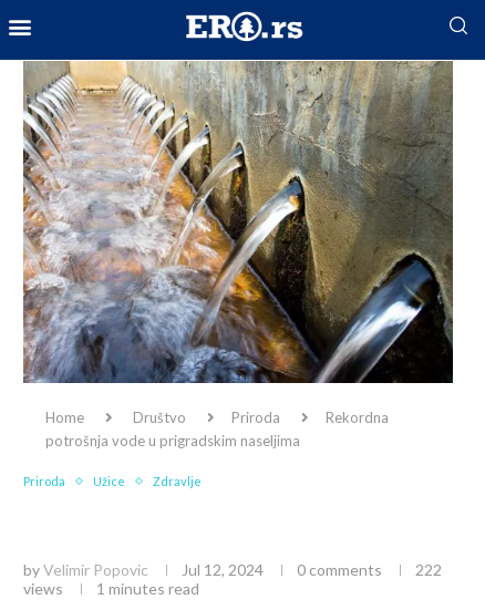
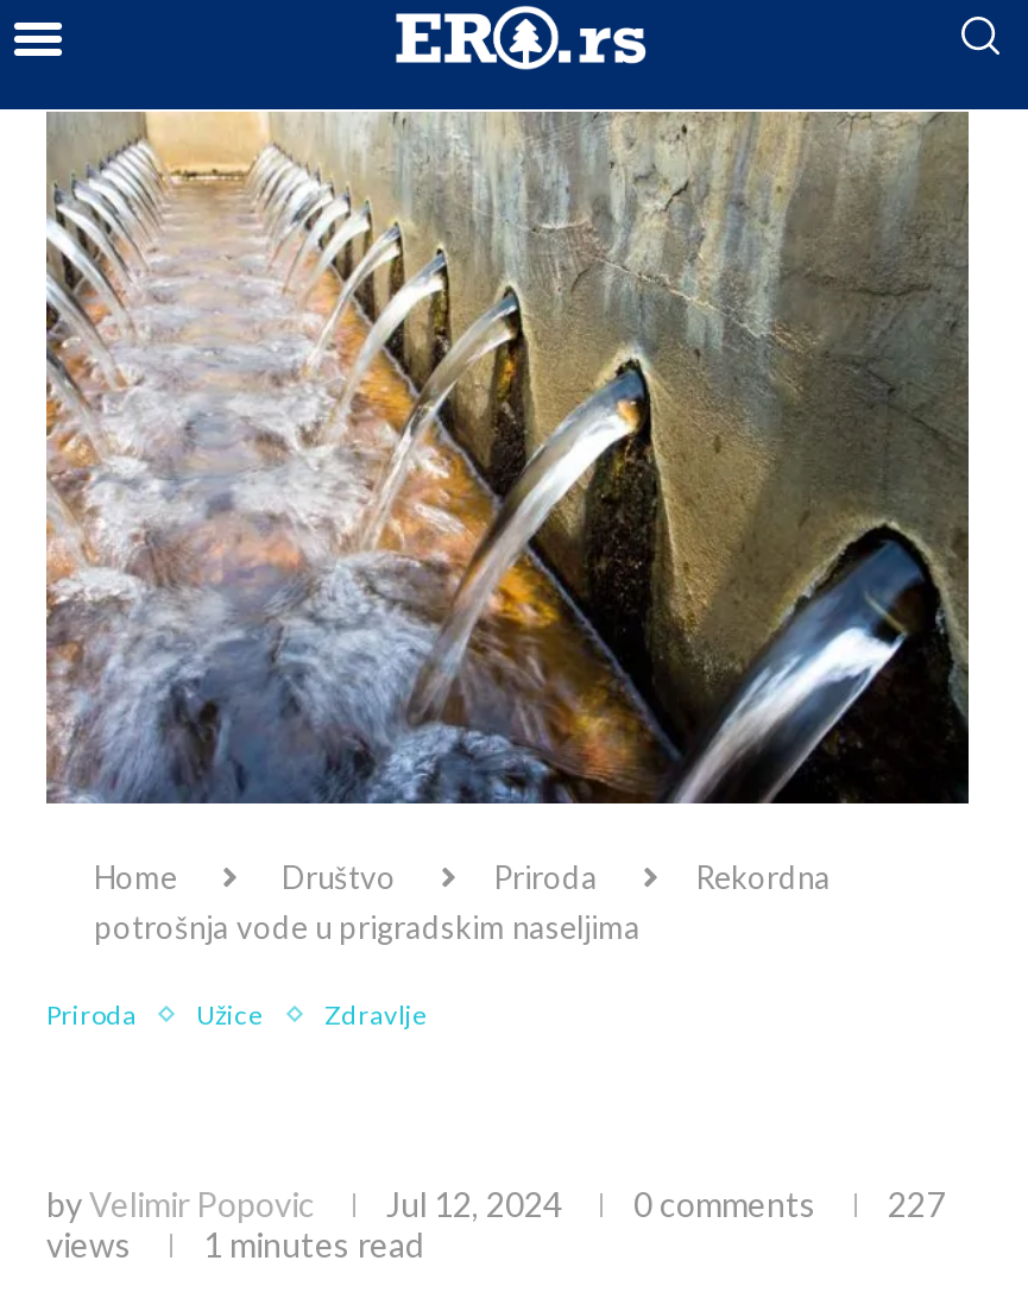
- 222
+ 227
